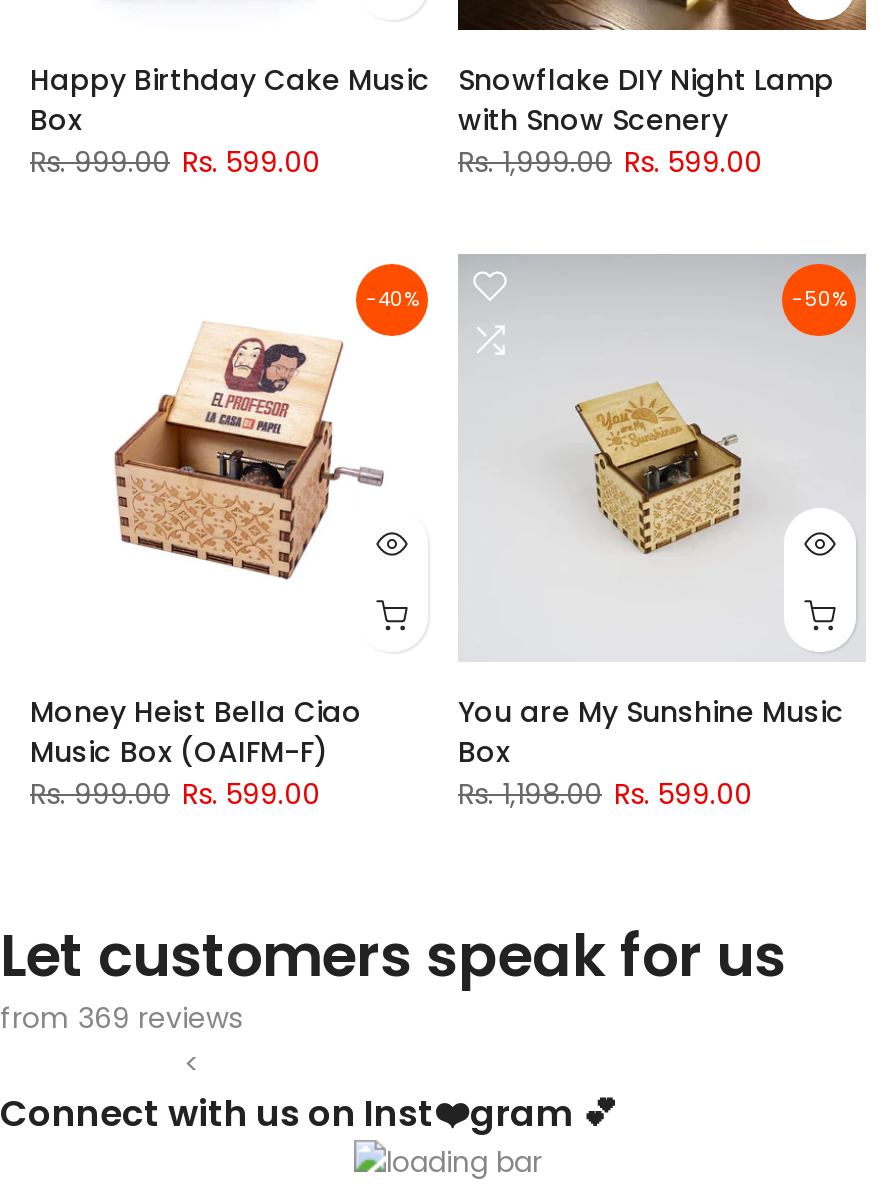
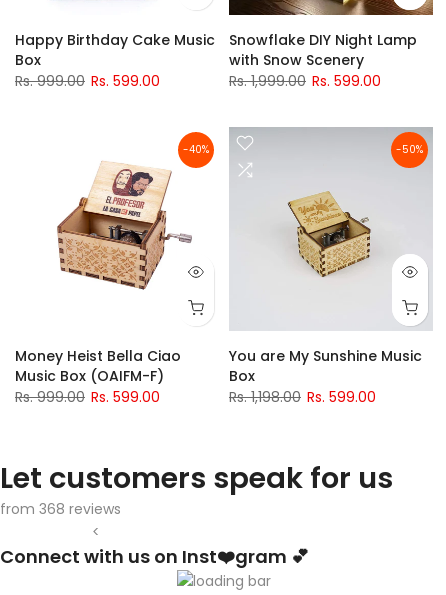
- from 369 reviews
+ from 368 reviews
